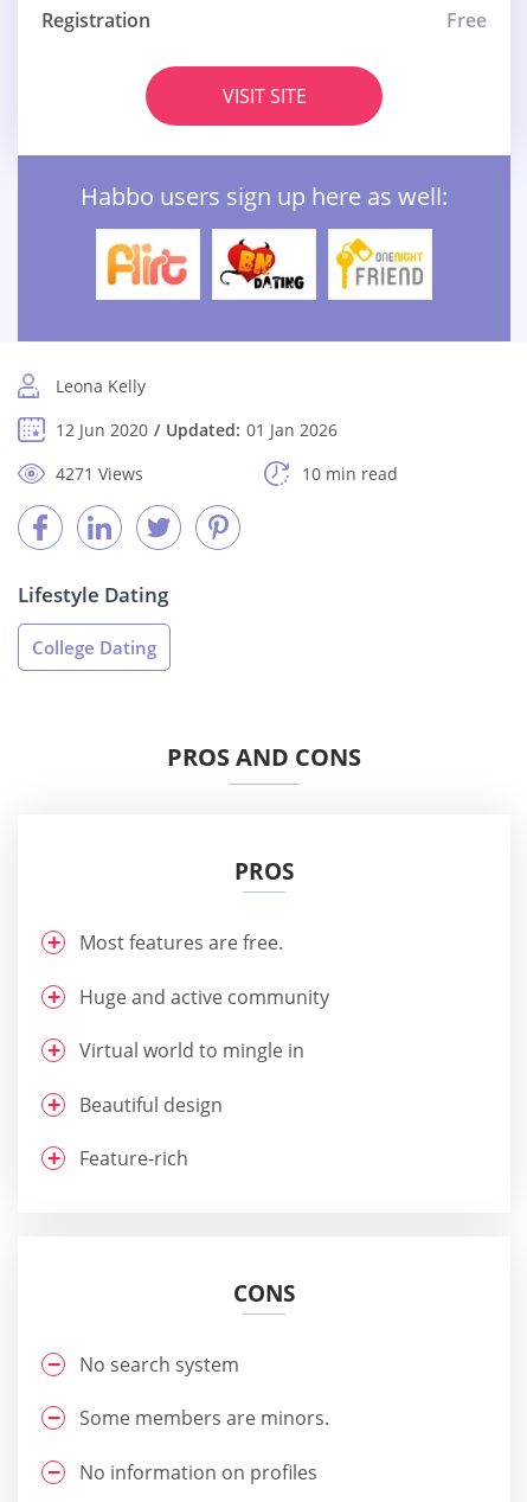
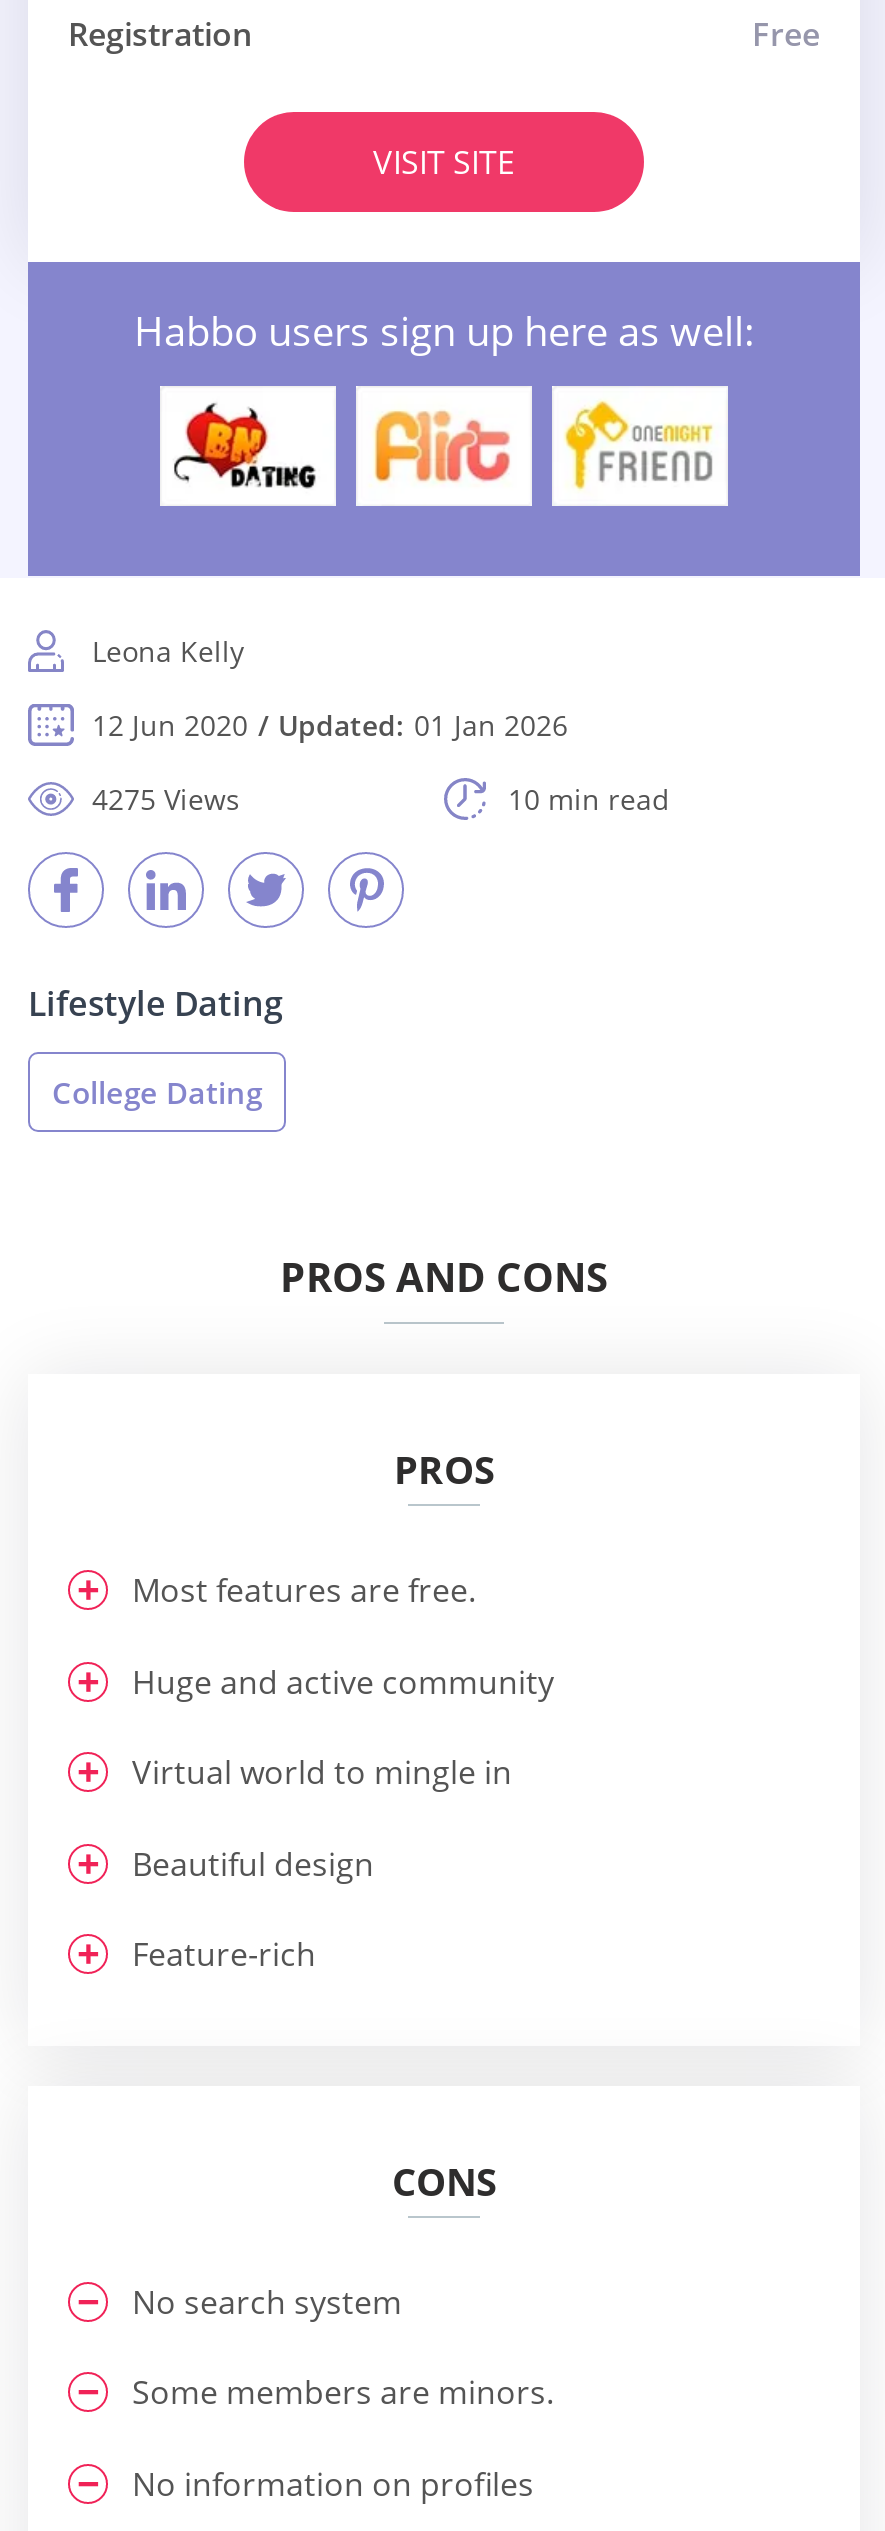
- [image]
+ [image]

- [image]
+ [image]

- 4271 Views
+ 4275 Views
